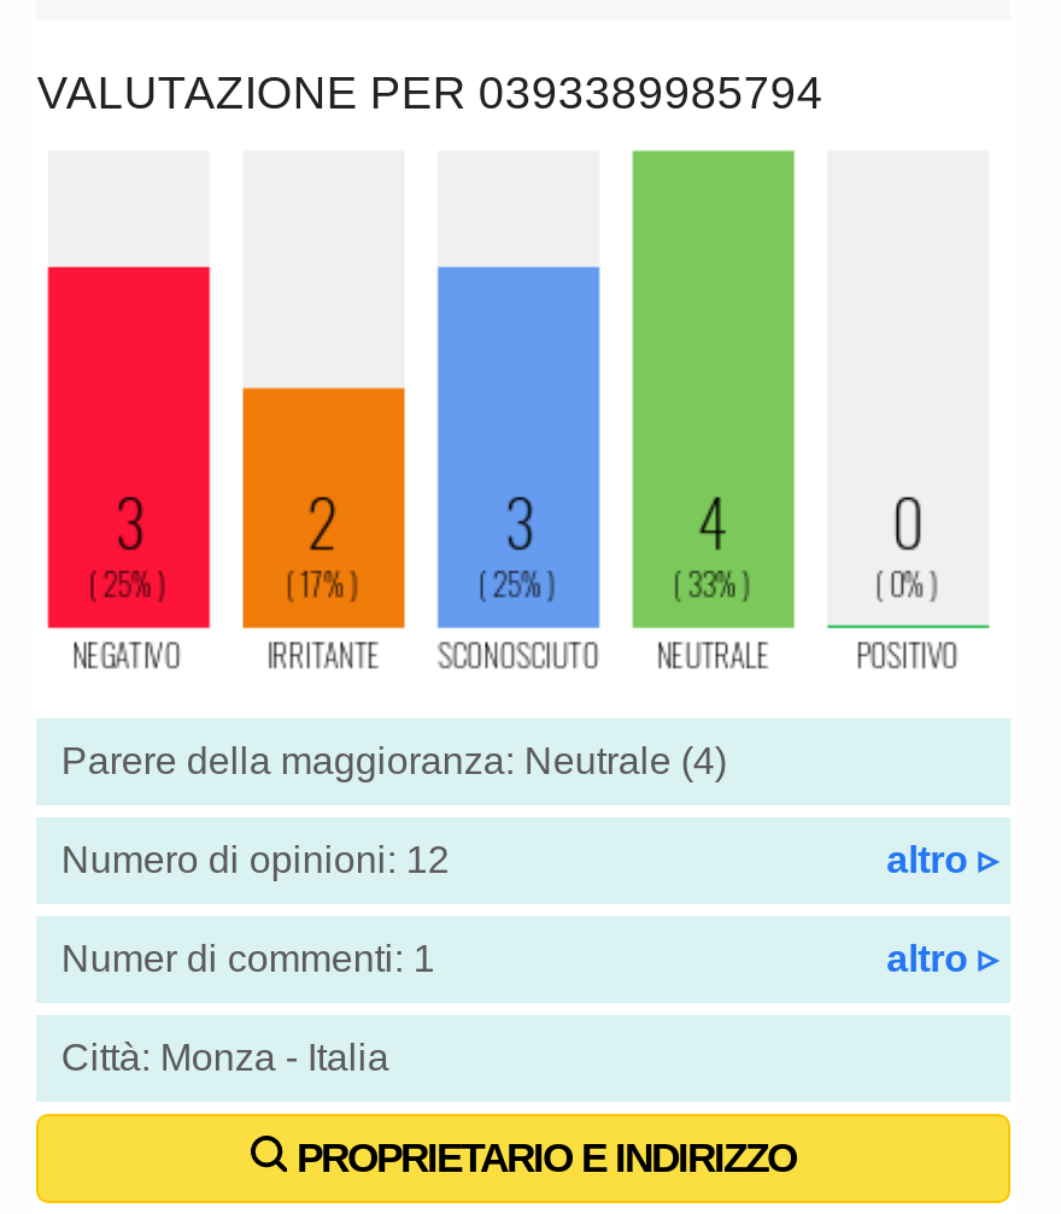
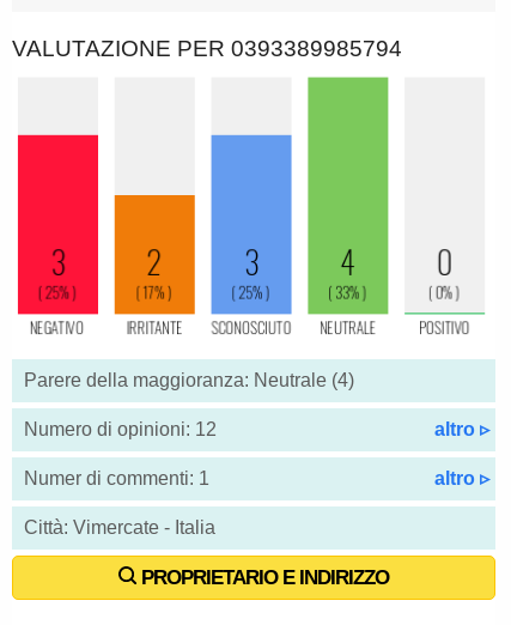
- Città: Monza - Italia
+ Città: Vimercate - Italia
